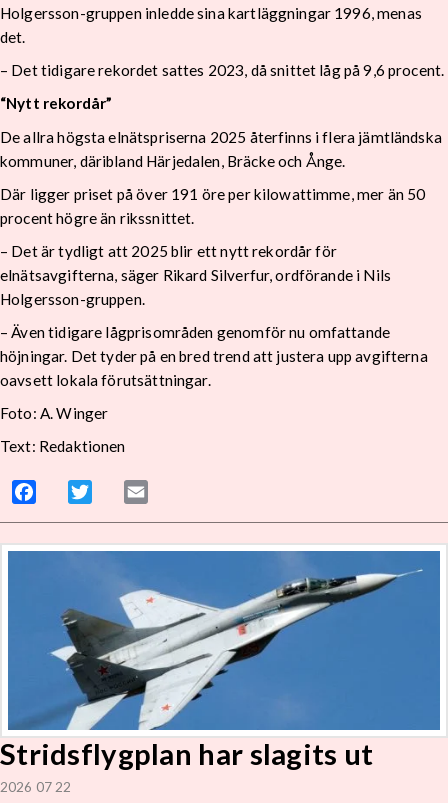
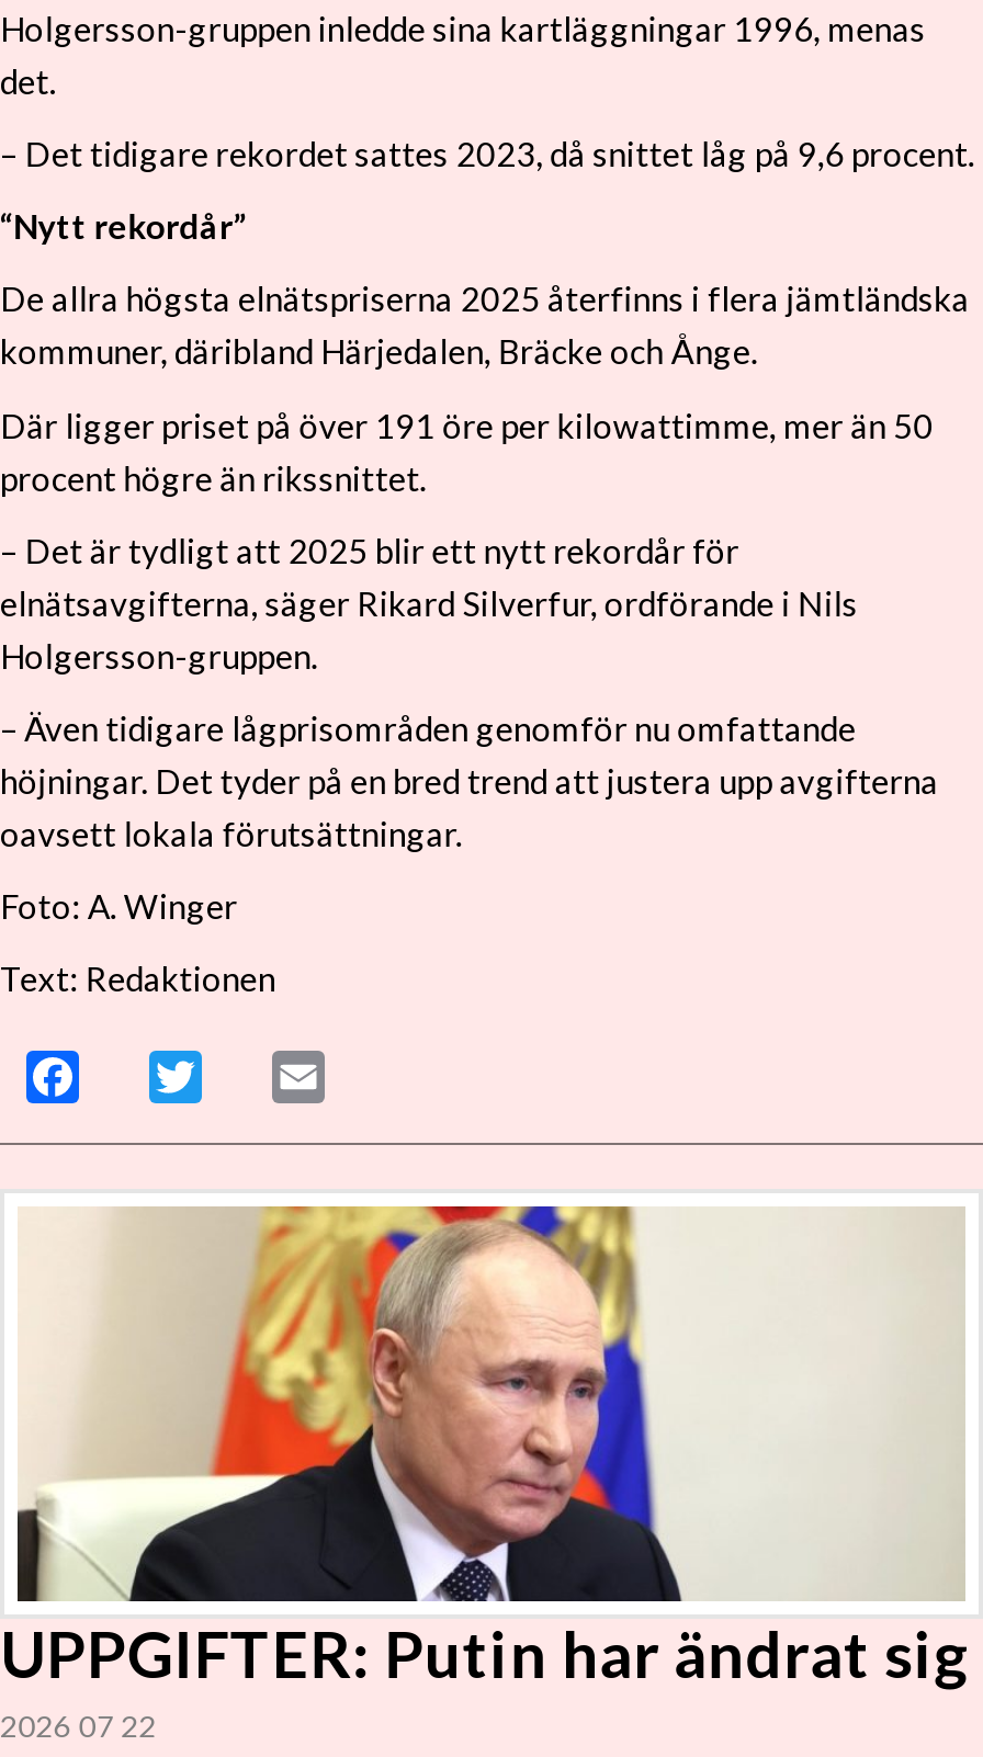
- [image]
- Stridsflygplan har slagits ut
+ [image]
+ UPPGIFTER: Putin har ändrat sig
